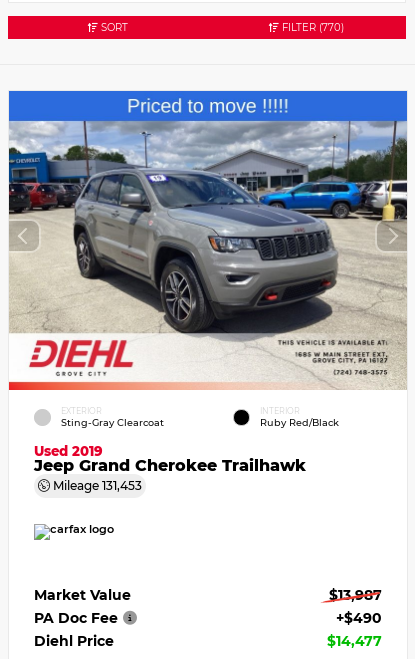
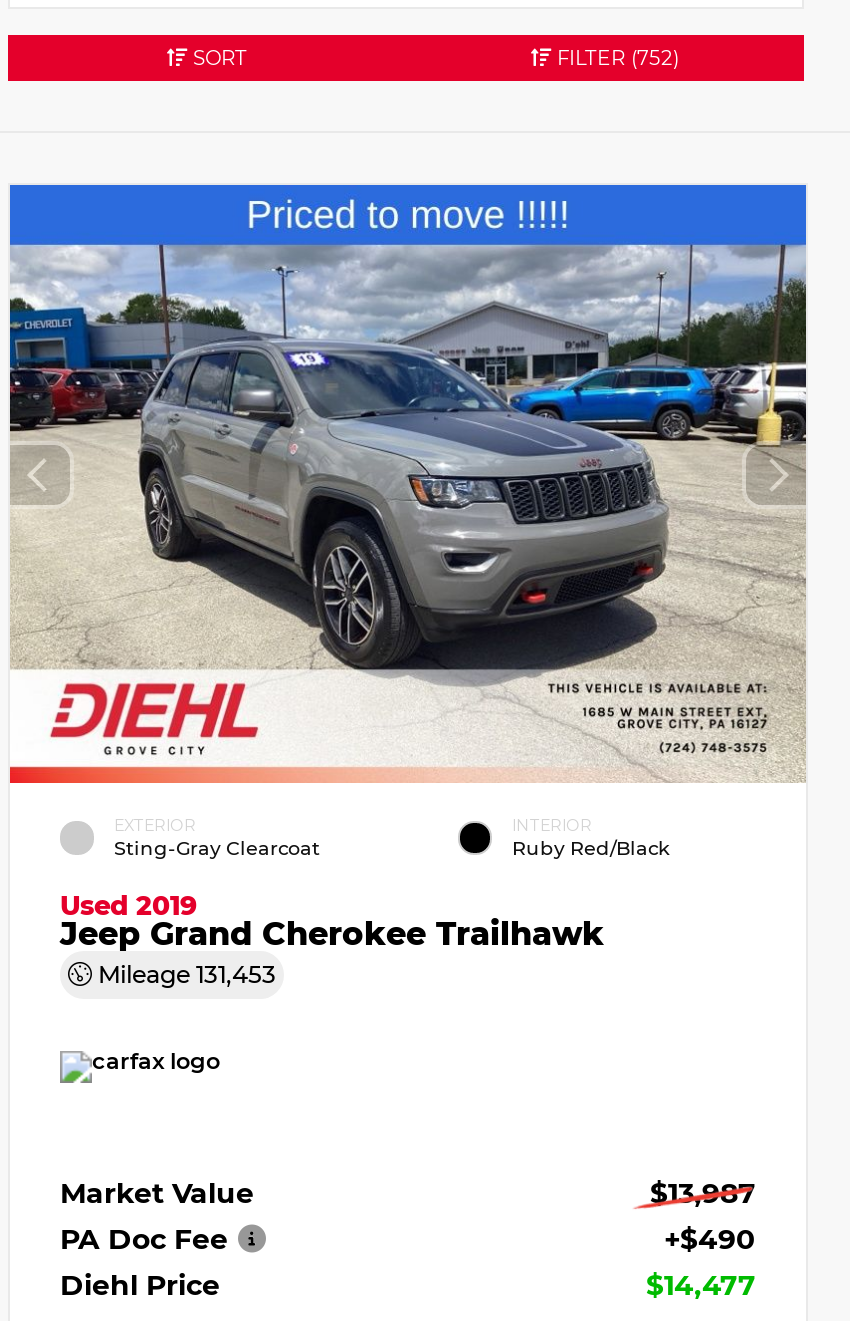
- FILTER (770)
+ FILTER (752)
